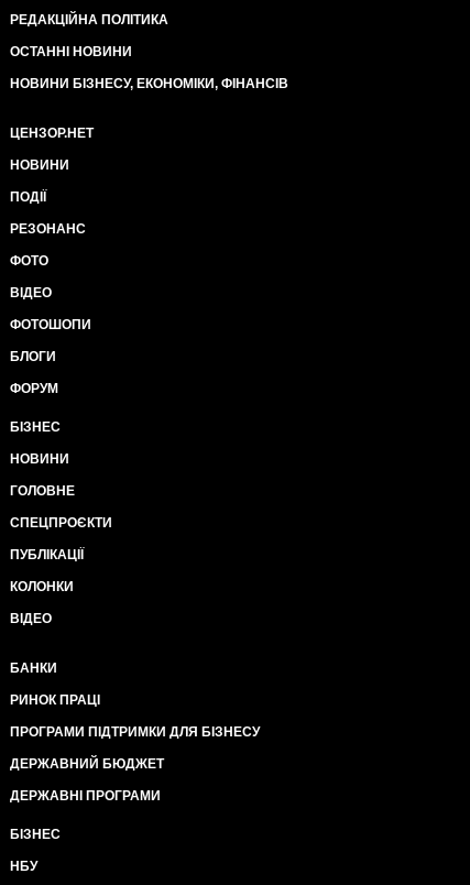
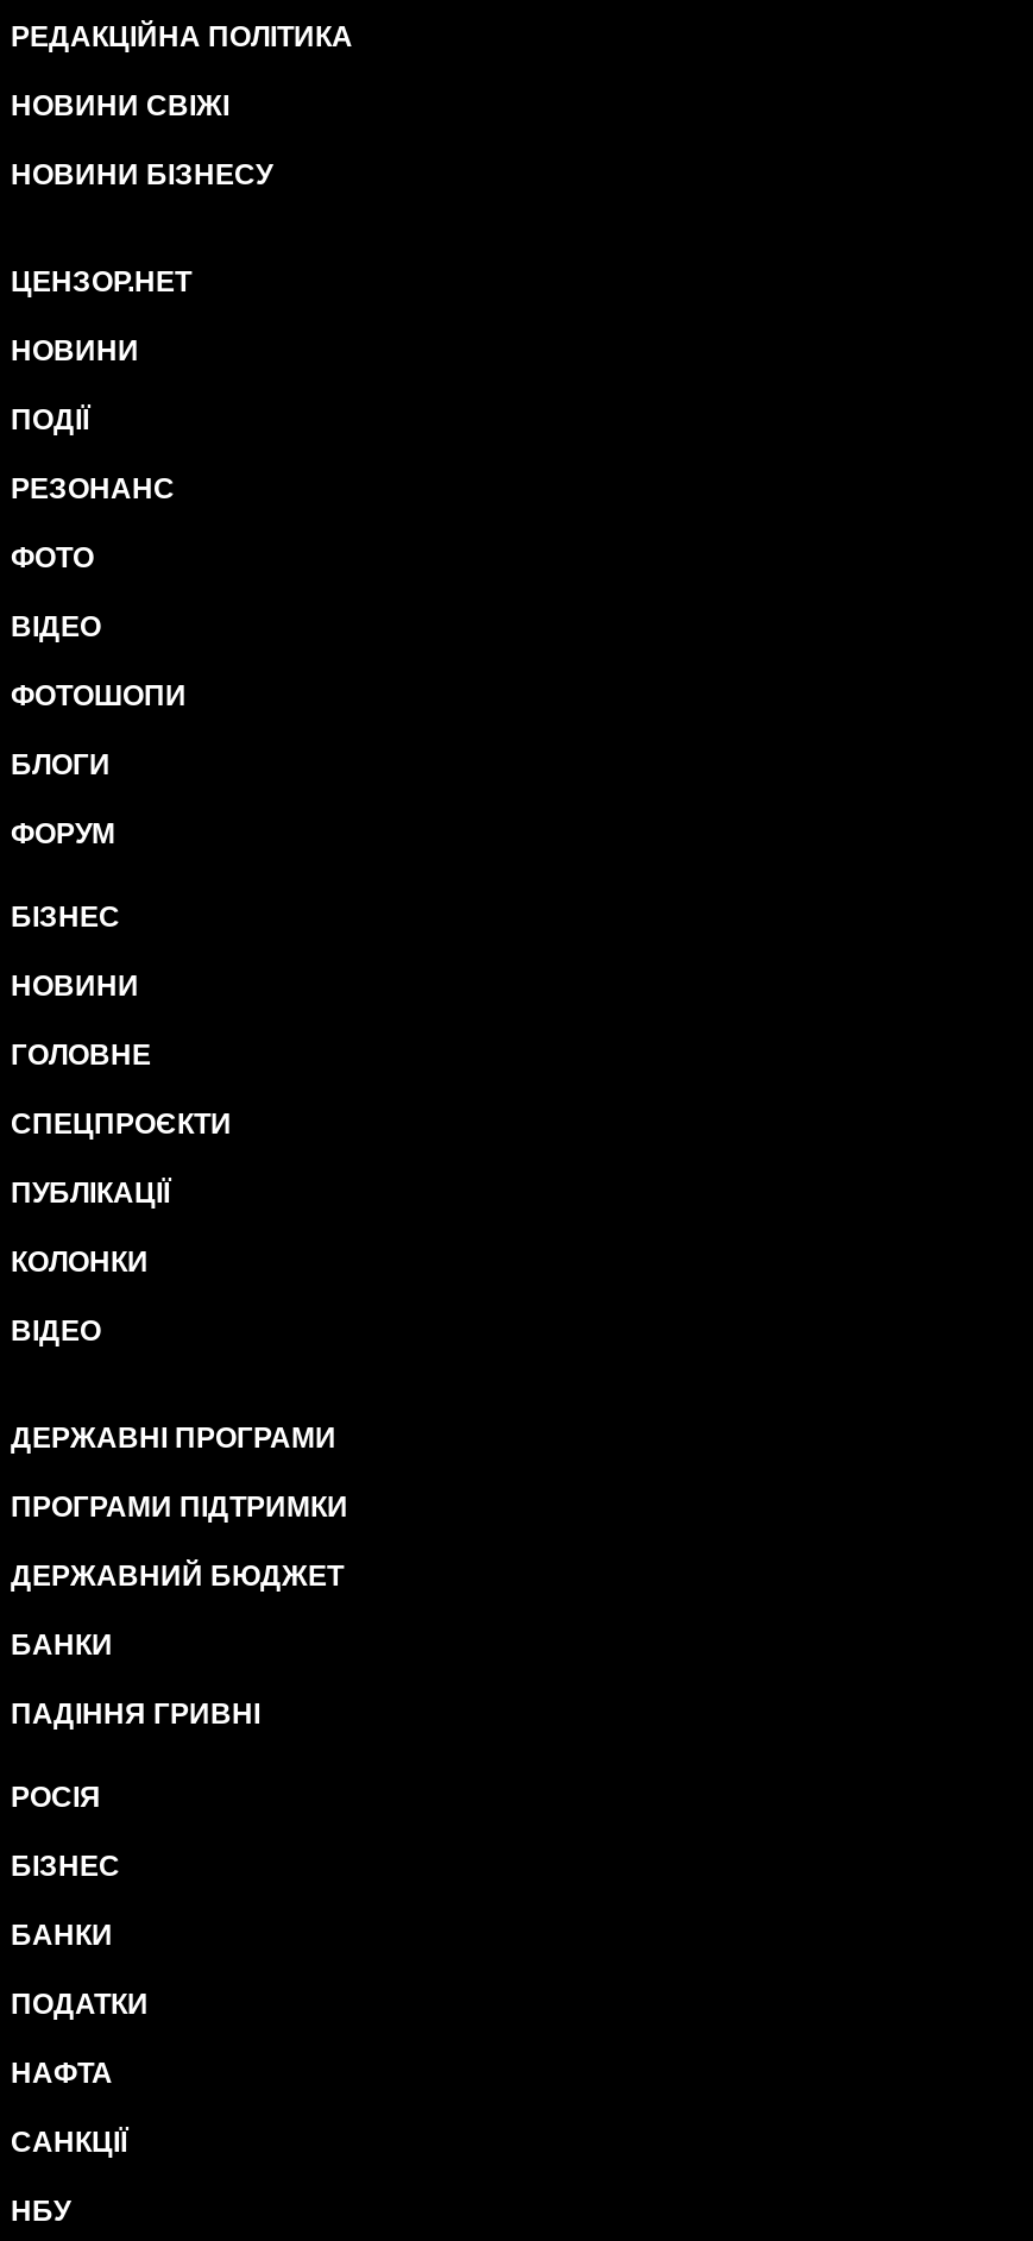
- ОСТАННІ НОВИНИ
+ НОВИНИ СВІЖІ

- НОВИНИ БІЗНЕСУ, ЕКОНОМІКИ, ФІНАНСІВ
+ НОВИНИ БІЗНЕСУ

+ ПРОГРАМИ ПІДТРИМКИ

- РИНОК ПРАЦІ
- ПРОГРАМИ ПІДТРИМКИ ДЛЯ БІЗНЕСУ
+ ПАДІННЯ ГРИВНІ
+ РОСІЯ

moved up: ДЕРЖАВНИЙ БЮДЖЕТ | ДЕРЖАВНІ ПРОГРАМИ

+ БАНКИ
+ ПОДАТКИ
+ НАФТА
+ САНКЦІЇ
